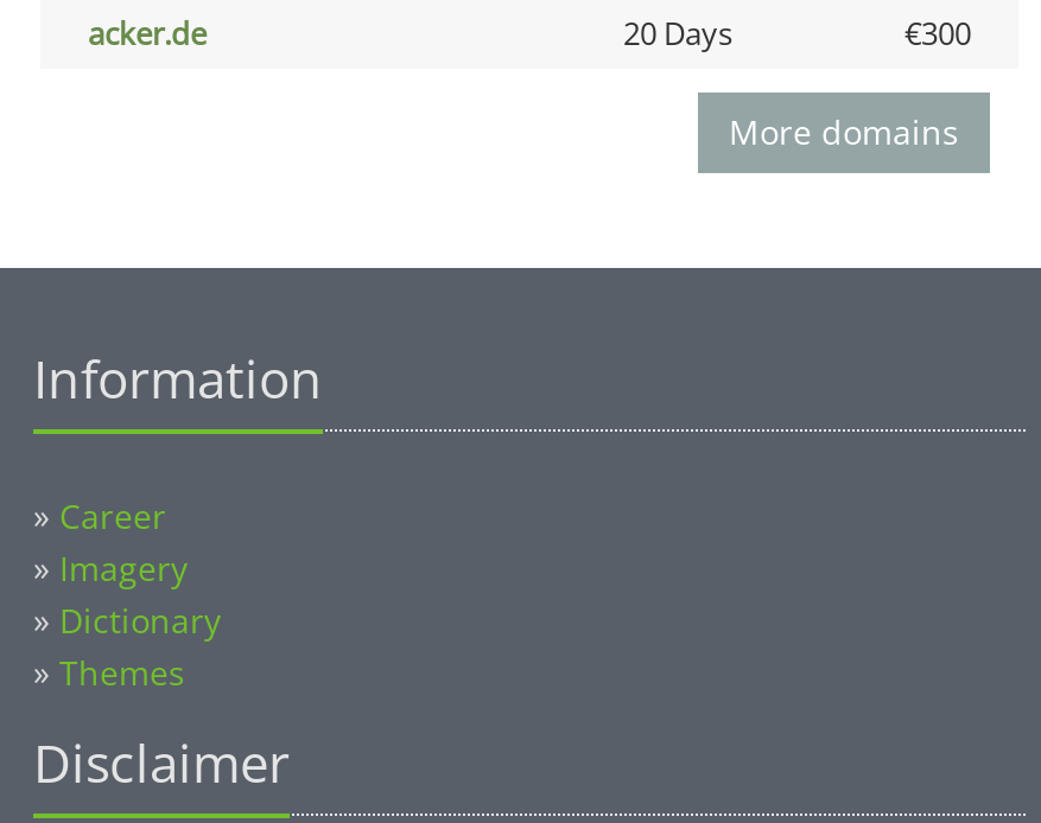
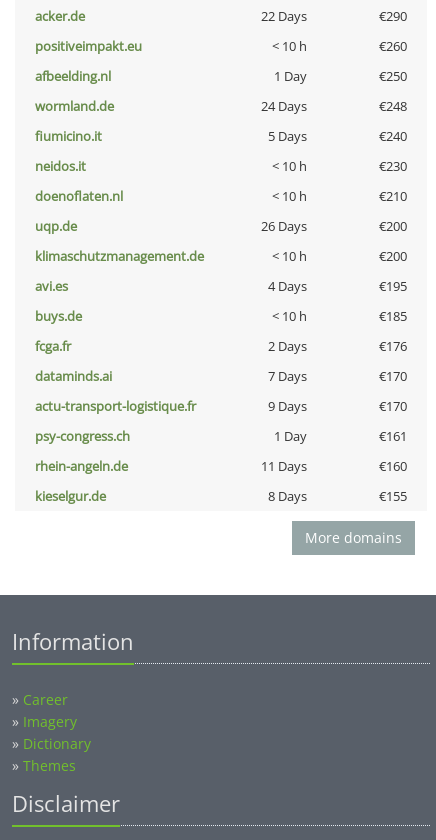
- 20 Days
- €300
+ 22 Days
+ €290
+ positiveimpakt.eu
+ < 10 h
+ €260
+ afbeelding.nl
+ 1 Day
+ €250
+ wormland.de
+ 24 Days
+ €248
+ fiumicino.it
+ 5 Days
+ €240
+ neidos.it
+ < 10 h
+ €230
+ doenoflaten.nl
+ < 10 h
+ €210
+ uqp.de
+ 26 Days
+ €200
+ klimaschutzmanagement.de
+ < 10 h
+ €200
+ avi.es
+ 4 Days
+ €195
+ buys.de
+ < 10 h
+ €185
+ fcga.fr
+ 2 Days
+ €176
+ dataminds.ai
+ 7 Days
+ €170
+ actu-transport-logistique.fr
+ 9 Days
+ €170
+ psy-congress.ch
+ 1 Day
+ €161
+ rhein-angeln.de
+ 11 Days
+ €160
+ kieselgur.de
+ 8 Days
+ €155
